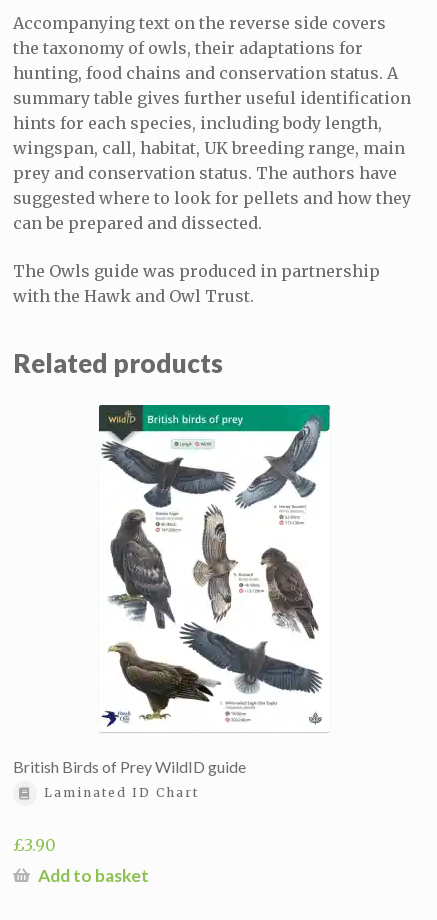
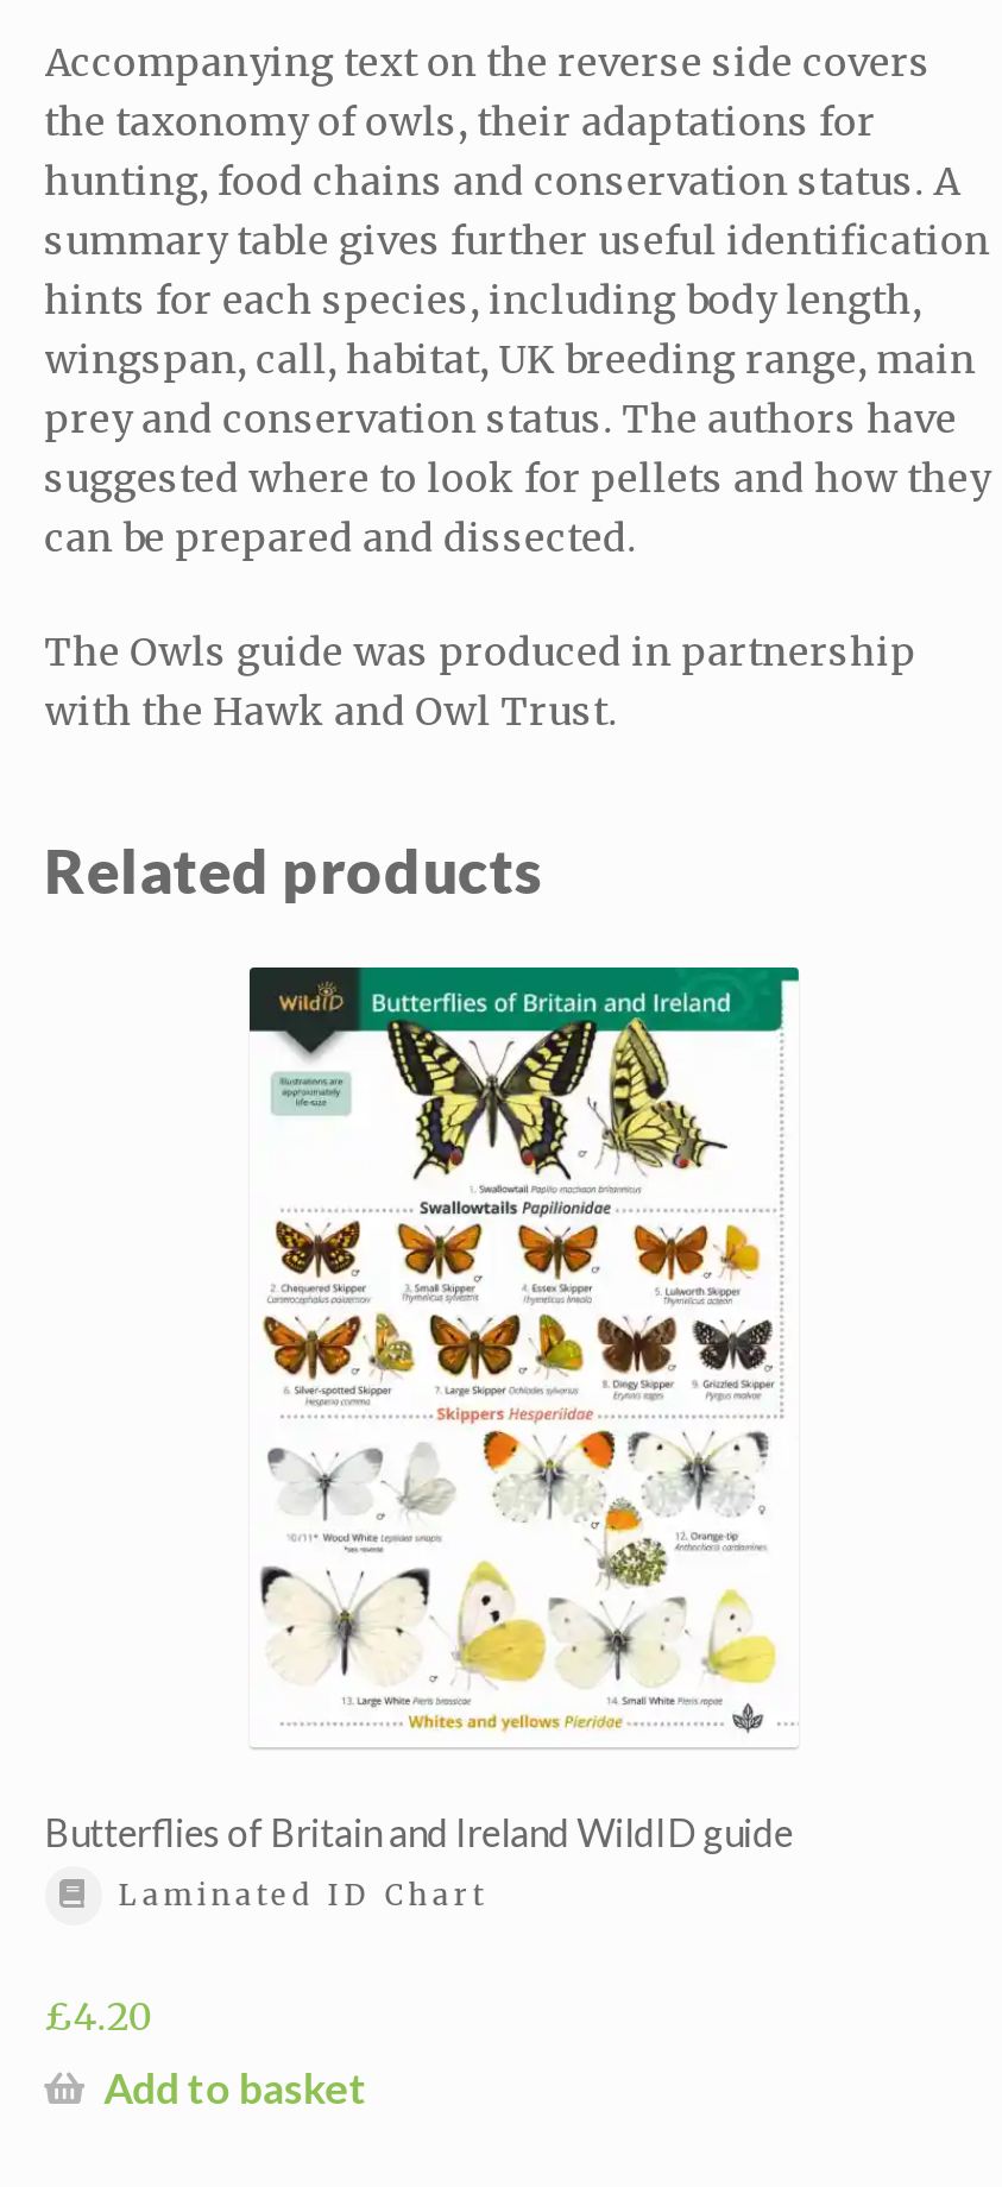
- [image]
- British Birds of Prey WildID guide
+ [image]
+ Butterflies of Britain and Ireland WildID guide

- £3.90
+ £4.20
